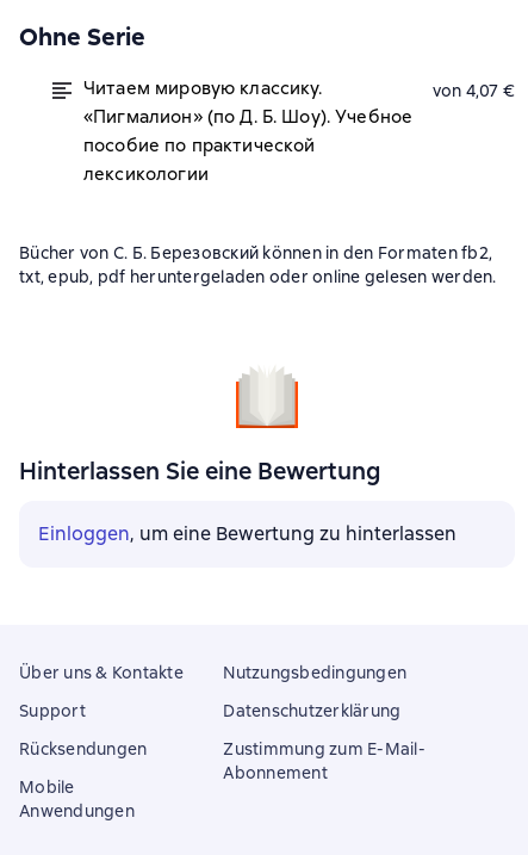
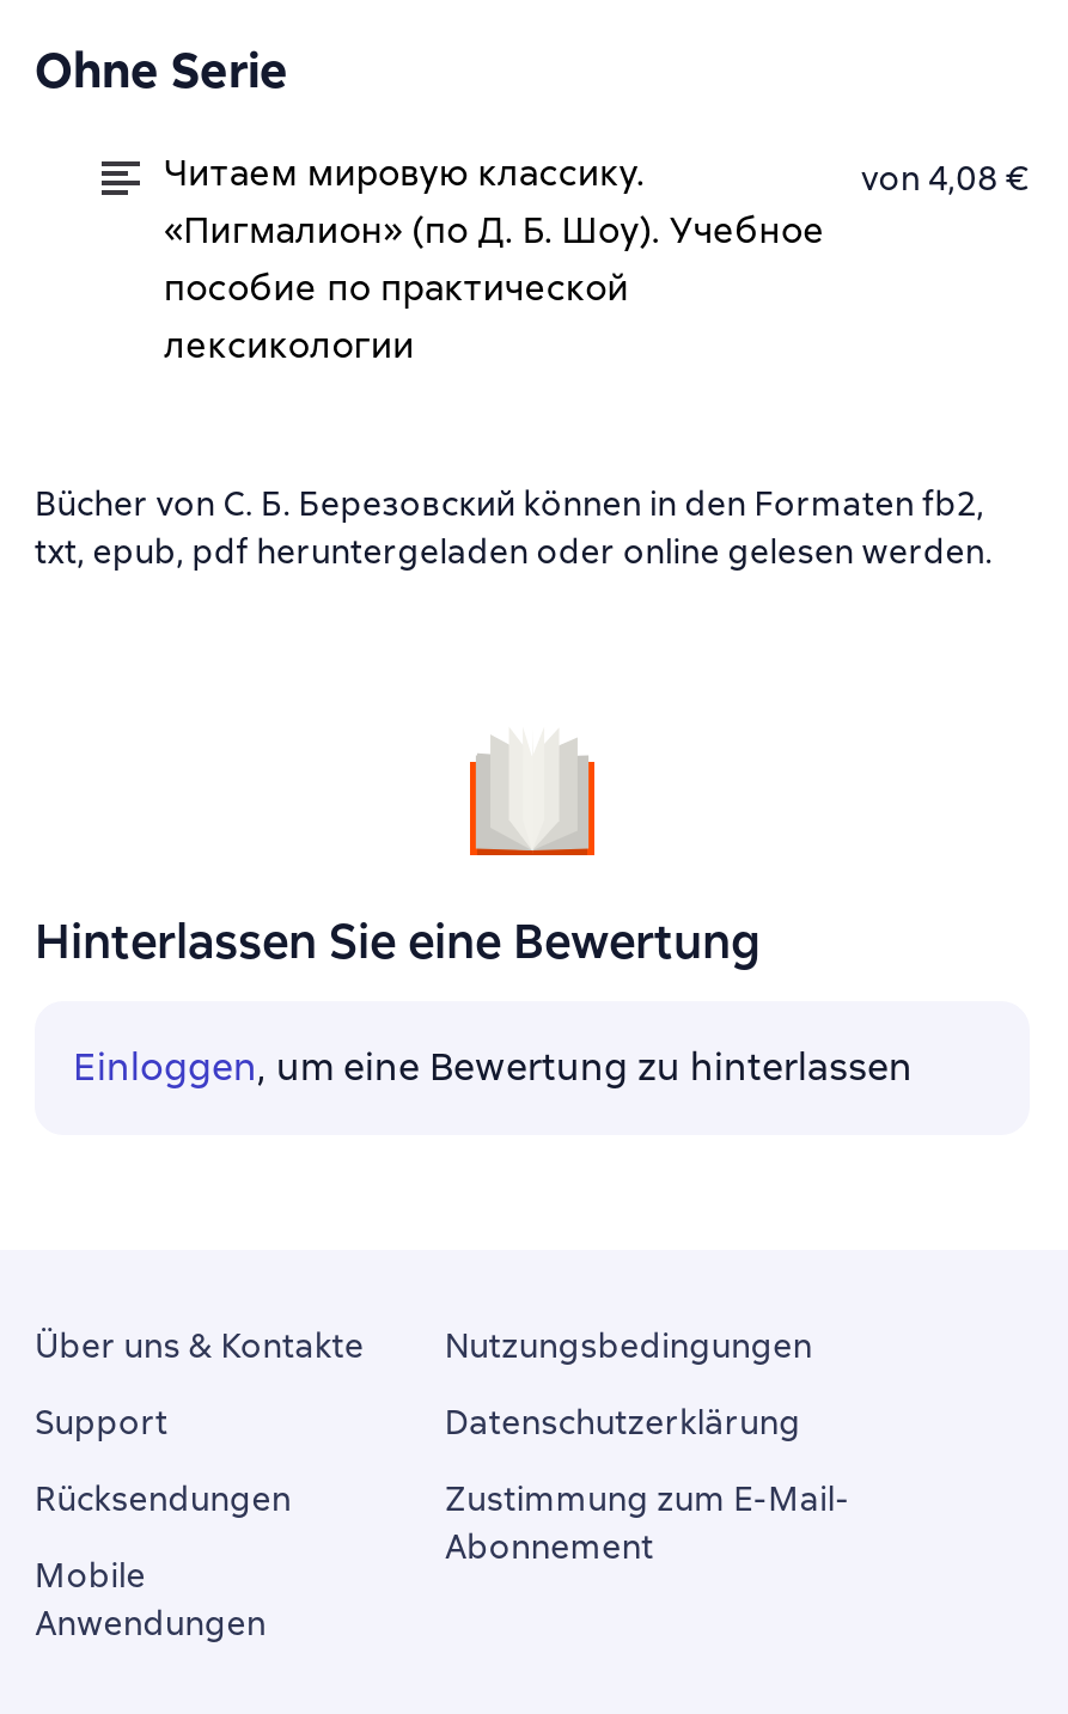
- von 4,07 €
+ von 4,08 €
